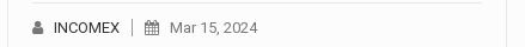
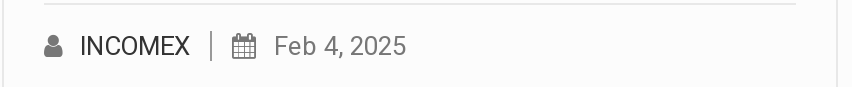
- Mar 15, 2024
+ Feb 4, 2025
